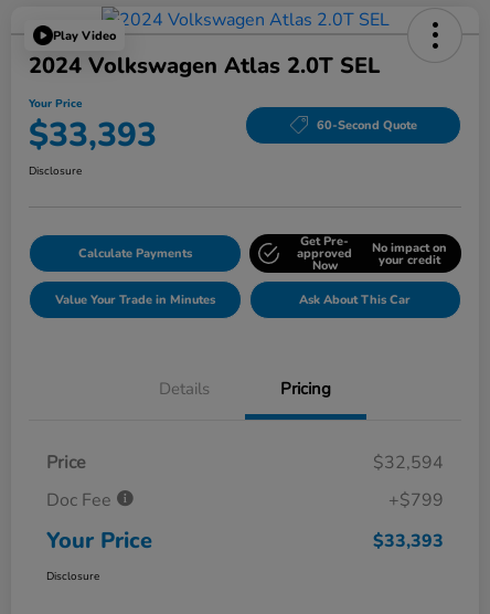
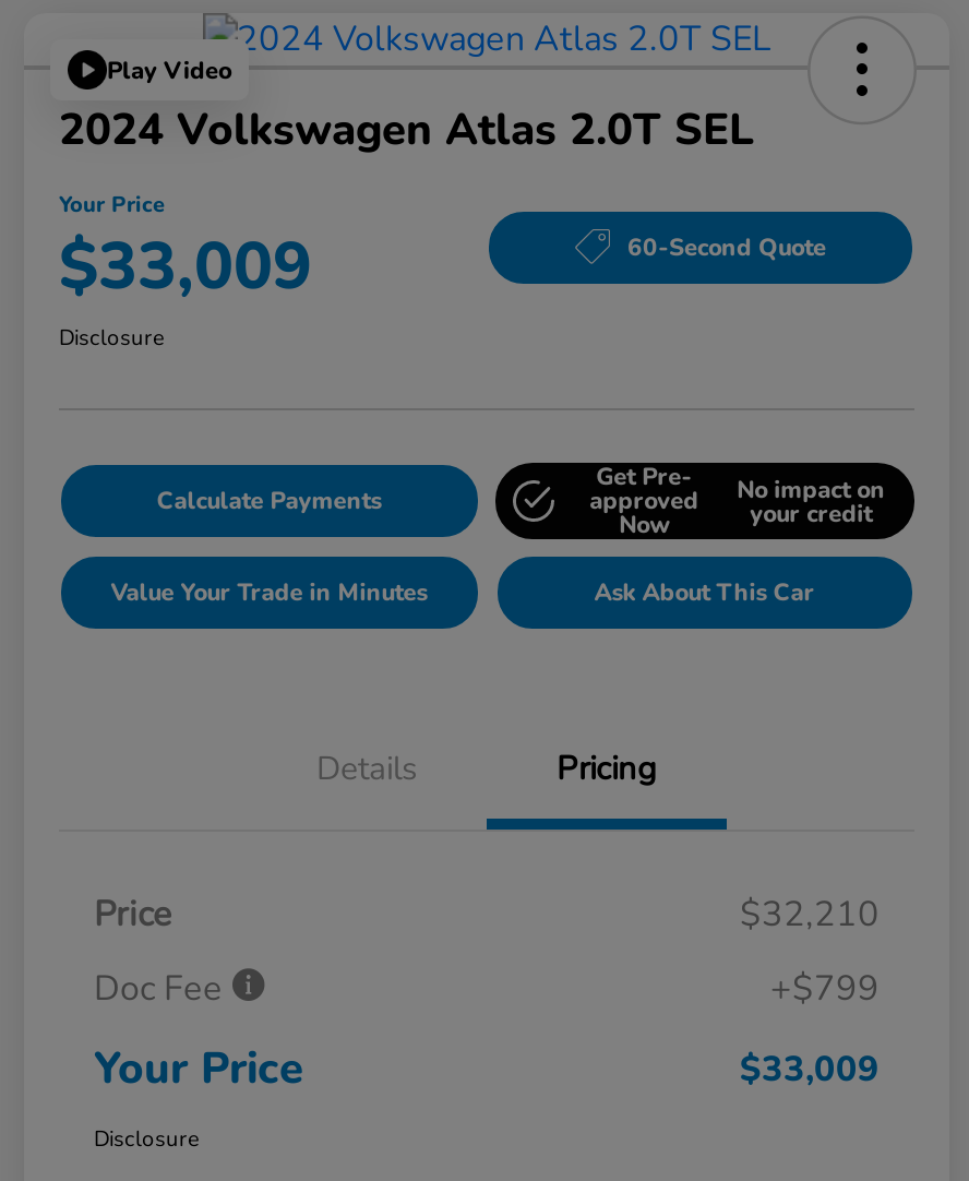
- $33,393
+ $33,009

- $32,594
+ $32,210

- $33,393
+ $33,009
